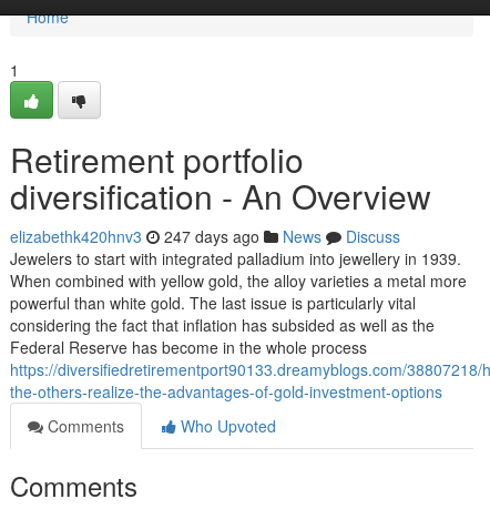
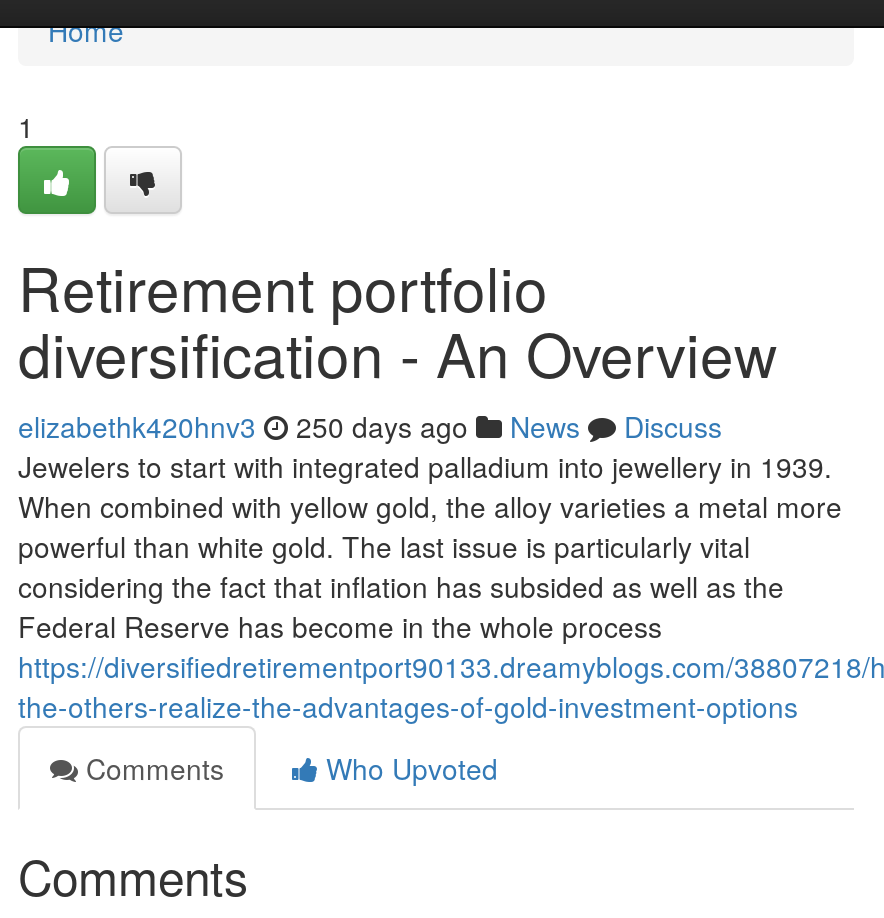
- elizabethk420hnv3 247 days ago News Discuss
+ elizabethk420hnv3 250 days ago News Discuss
